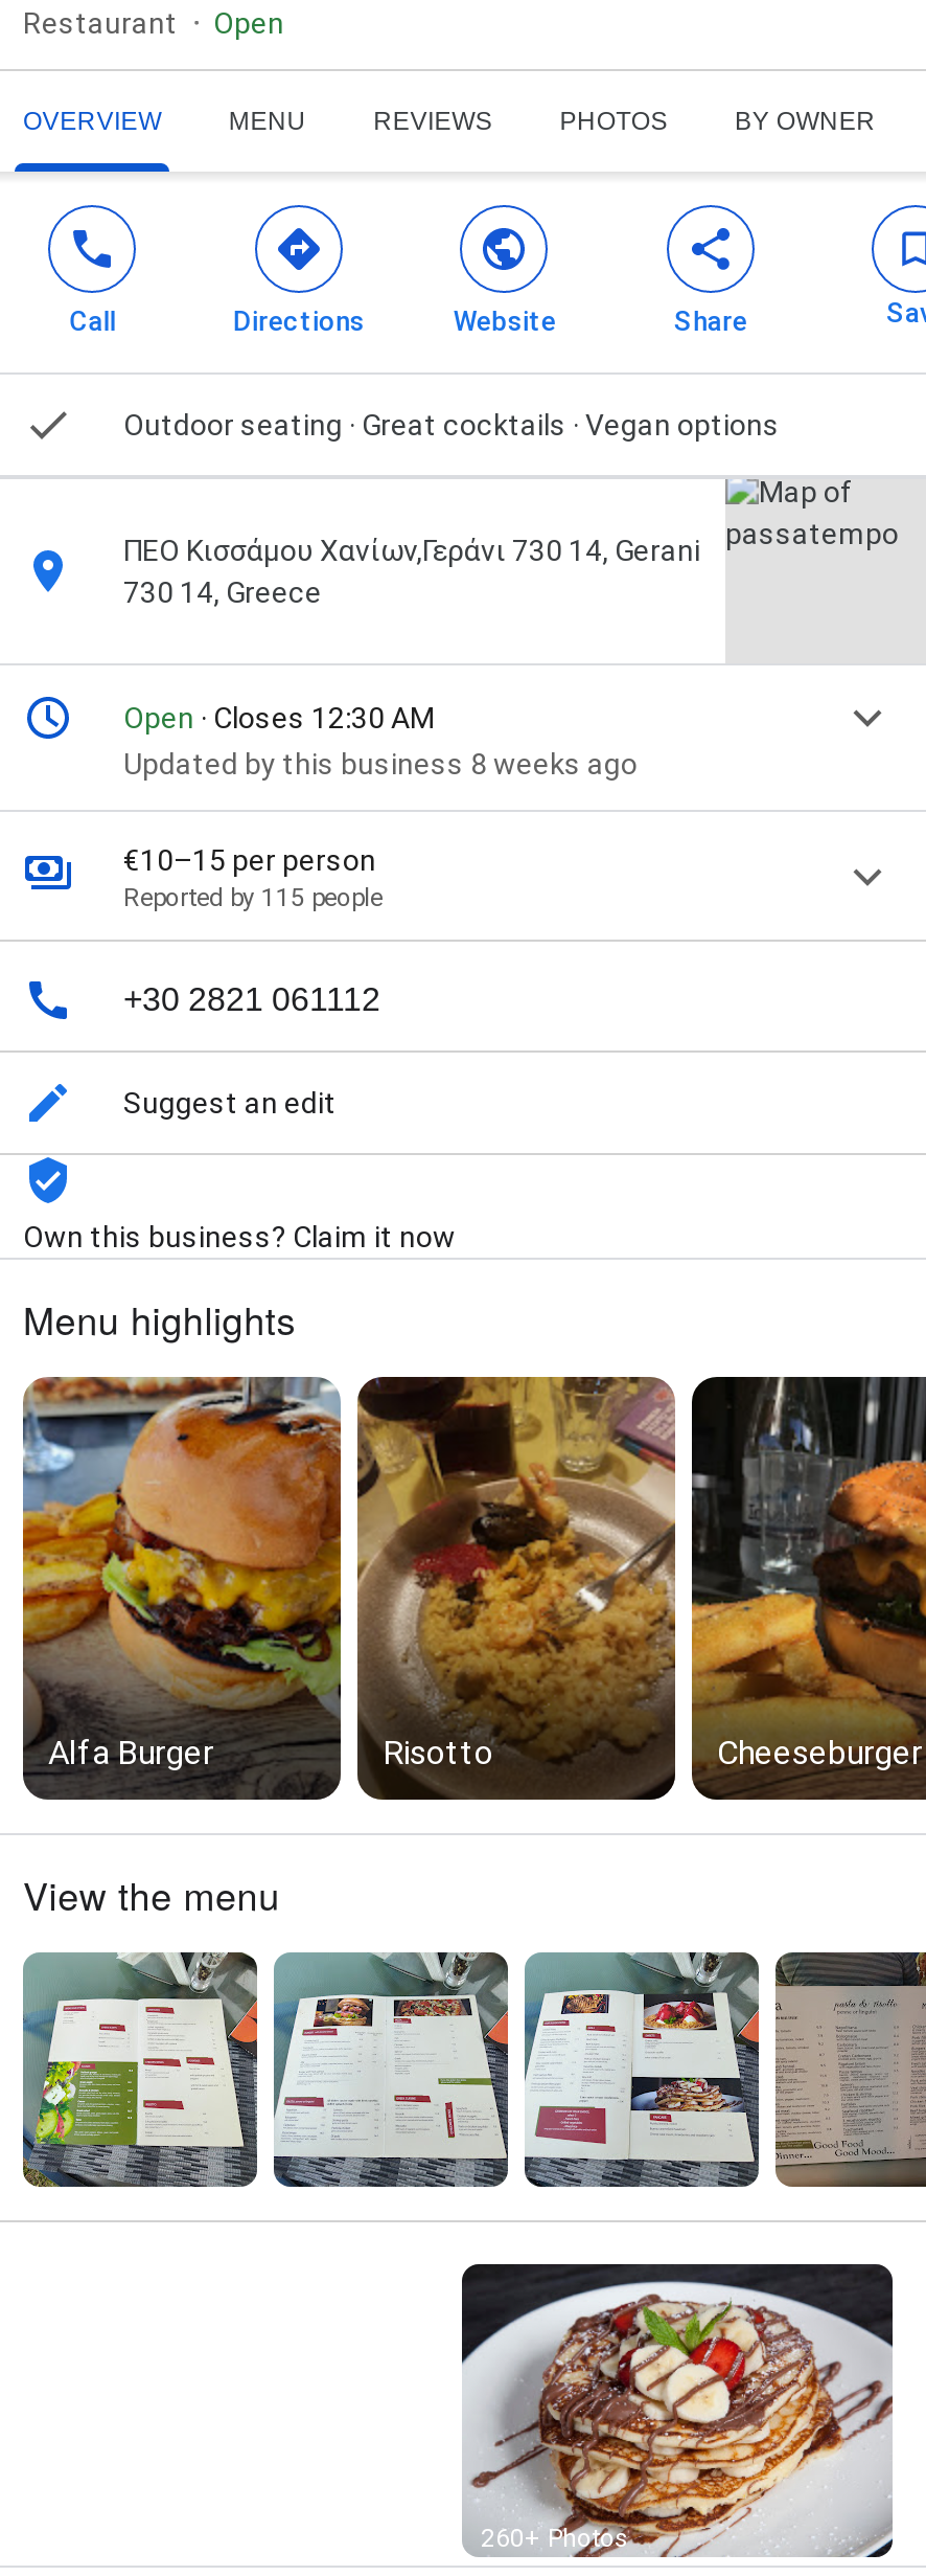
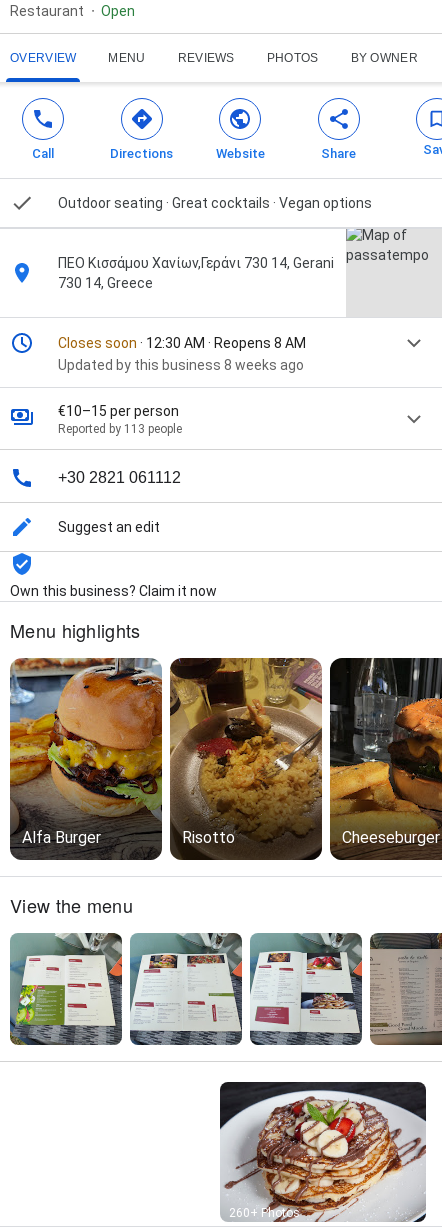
- Open · Closes 12:30 AM
+ Closes soon · 12:30 AM · Reopens 8 AM

- Reported by 115 people
+ Reported by 113 people
